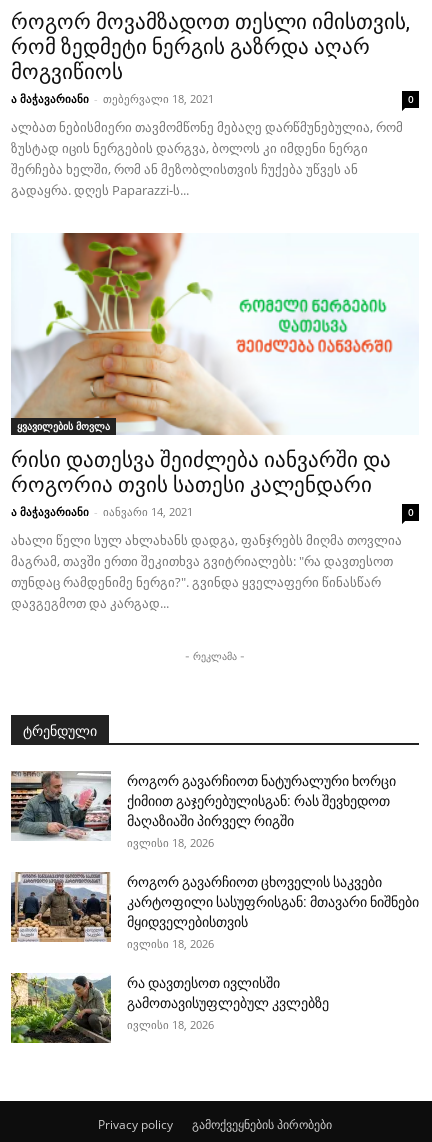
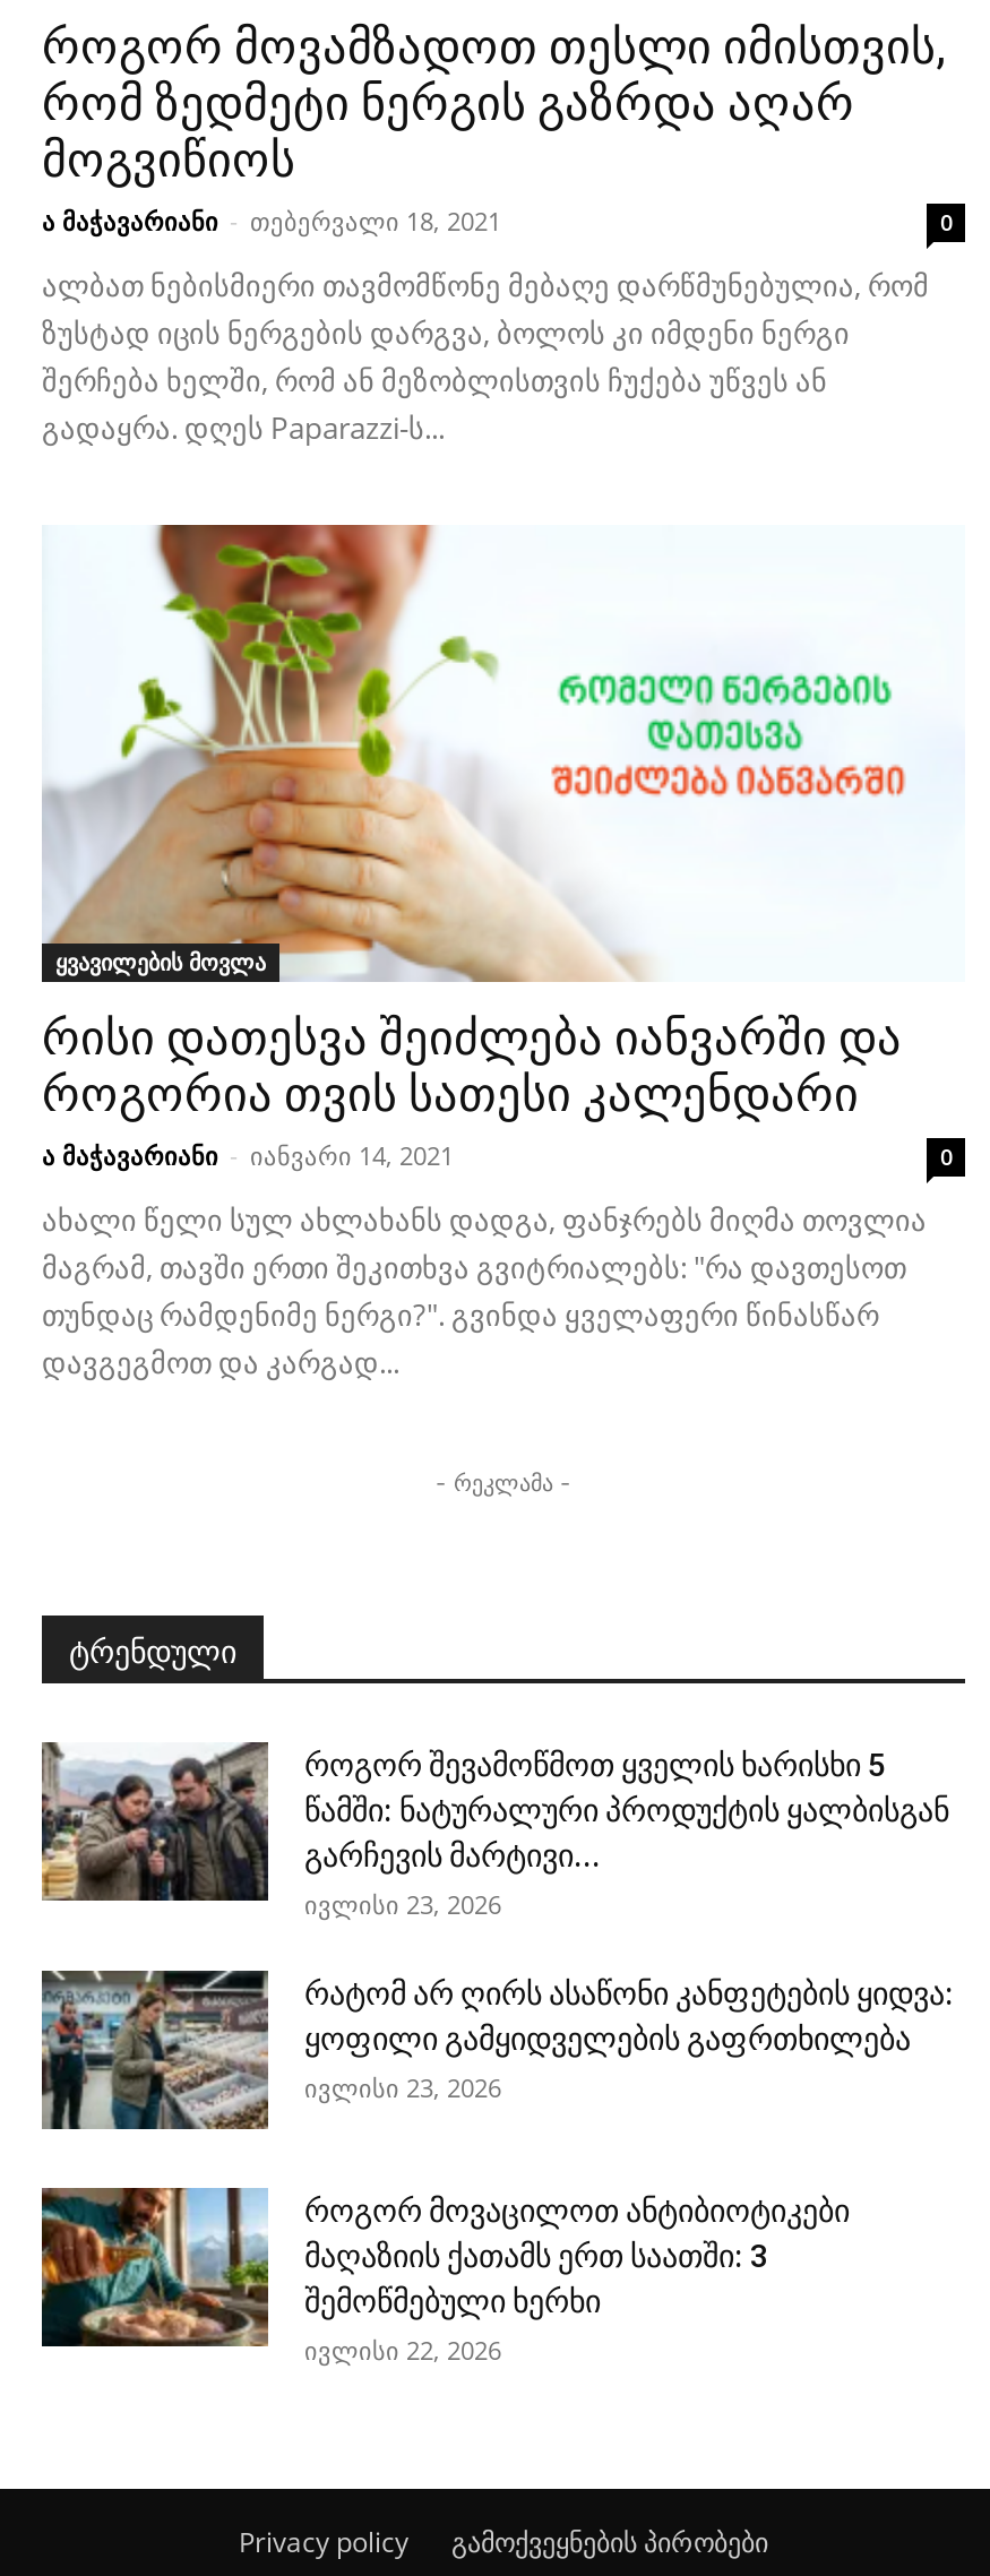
- [image]
- როგორ გავარჩიოთ ნატურალური ხორცი
- ქიმიით გაჯერებულისგან: რას შევხედოთ
- მაღაზიაში პირველ რიგში
- ივლისი 18, 2026
+ [image]
+ როგორ შევამოწმოთ ყველის ხარისხი 5
+ წამში: ნატურალური პროდუქტის ყალბისგან
+ გარჩევის მარტივი...
+ ივლისი 23, 2026

- [image]
- როგორ გავარჩიოთ ცხოველის საკვები
- კარტოფილი სასუფრისგან: მთავარი ნიშნები
- მყიდველებისთვის
- ივლისი 18, 2026
+ [image]
+ რატომ არ ღირს ასაწონი კანფეტების ყიდვა:
+ ყოფილი გამყიდველების გაფრთხილება
+ ივლისი 23, 2026

- [image]
- რა დავთესოთ ივლისში
- გამოთავისუფლებულ კვლებზე
- ივლისი 18, 2026
+ [image]
+ როგორ მოვაცილოთ ანტიბიოტიკები
+ მაღაზიის ქათამს ერთ საათში: 3
+ შემოწმებული ხერხი
+ ივლისი 22, 2026
